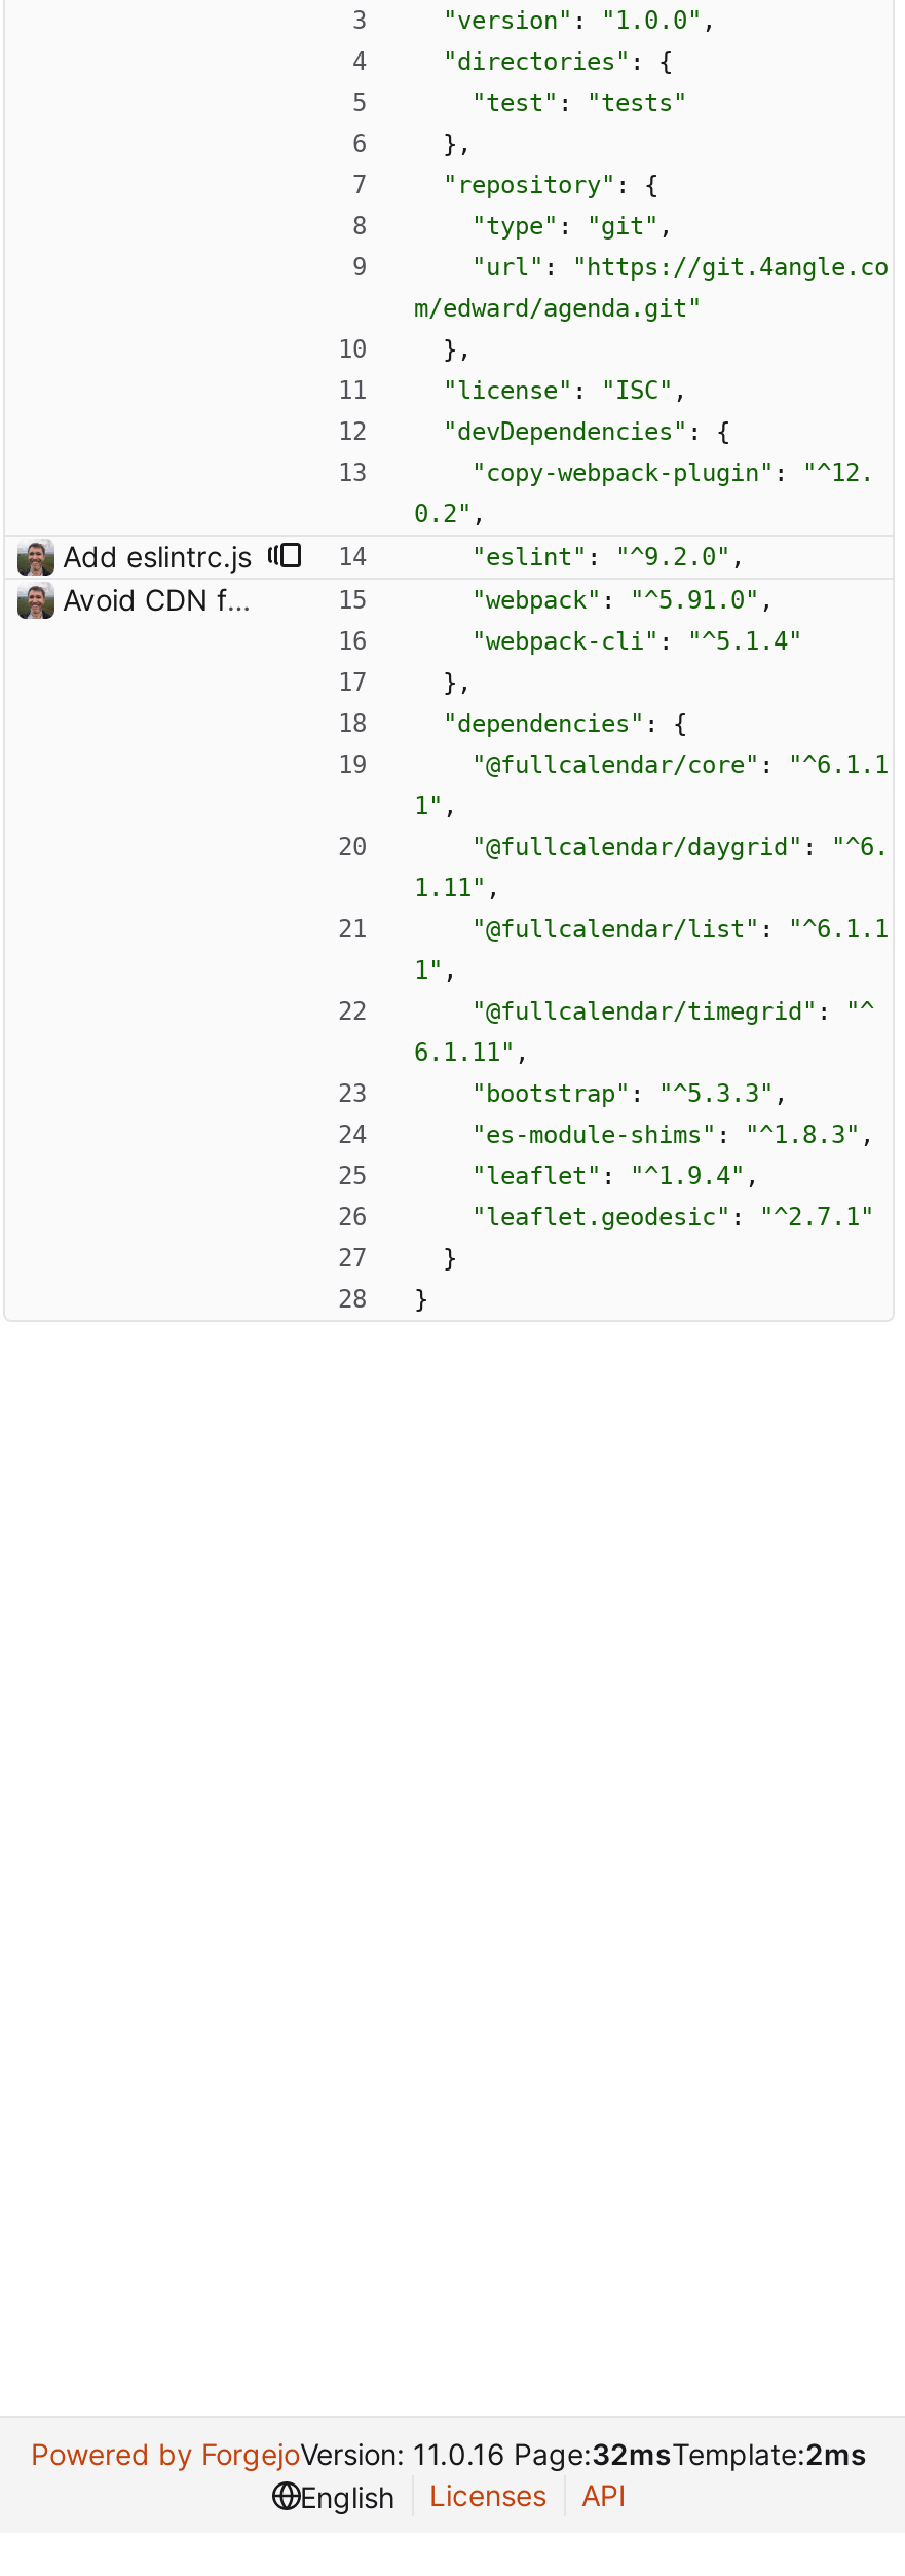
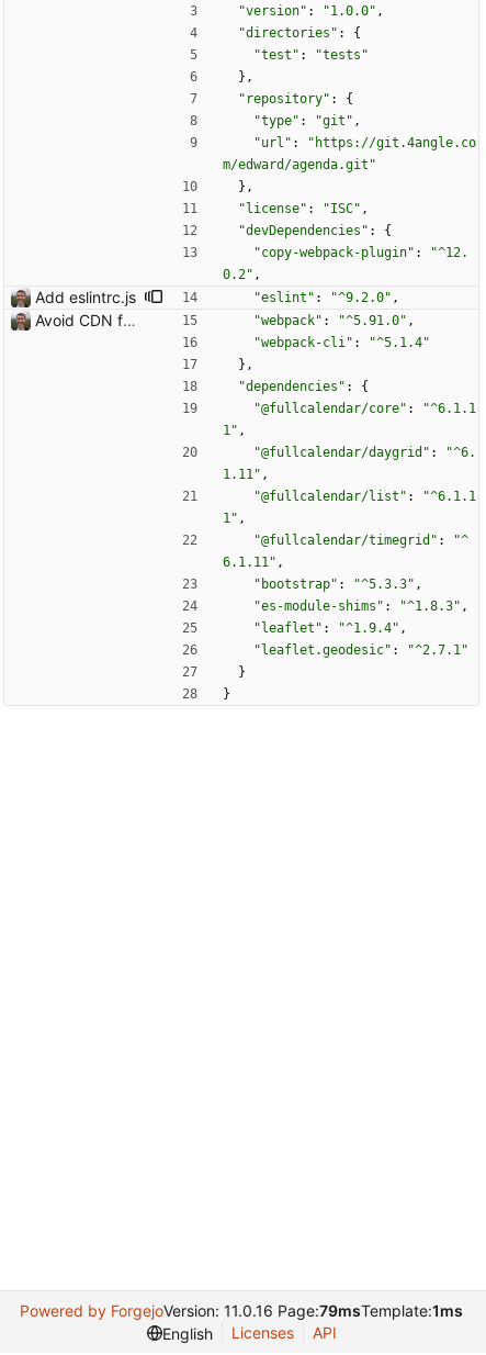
- Powered by ForgejoVersion: 11.0.16 Page:32msTemplate:2ms
+ Powered by ForgejoVersion: 11.0.16 Page:79msTemplate:1ms
